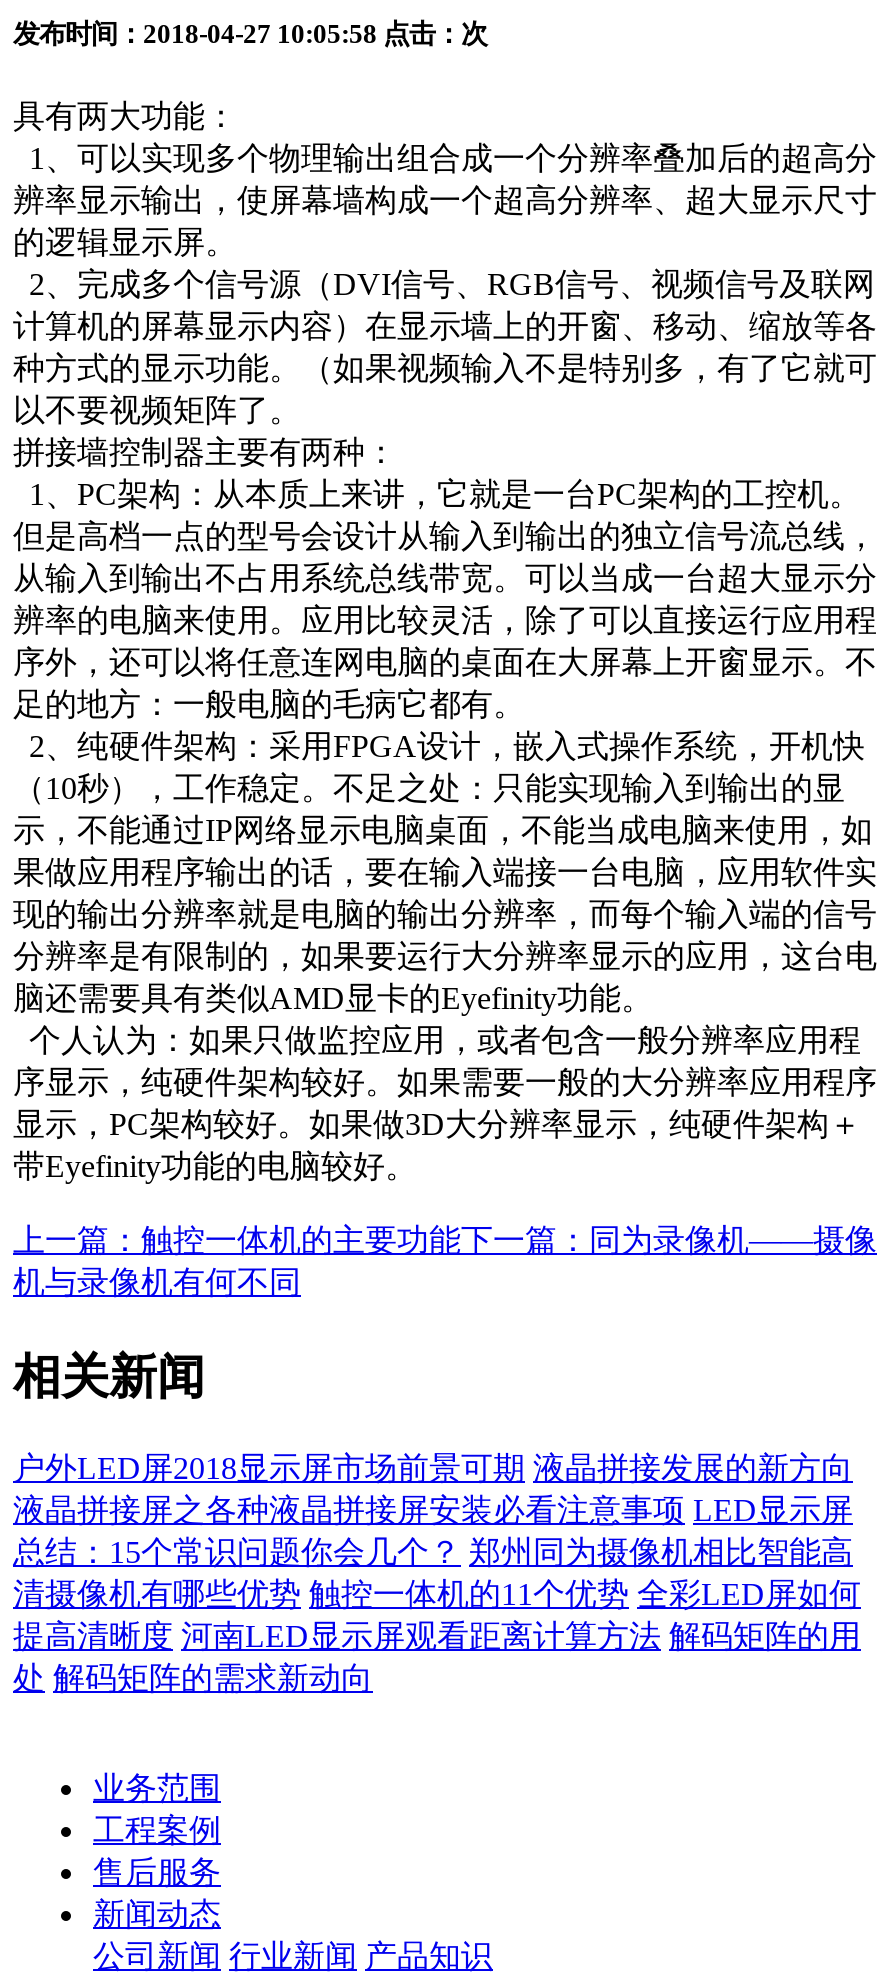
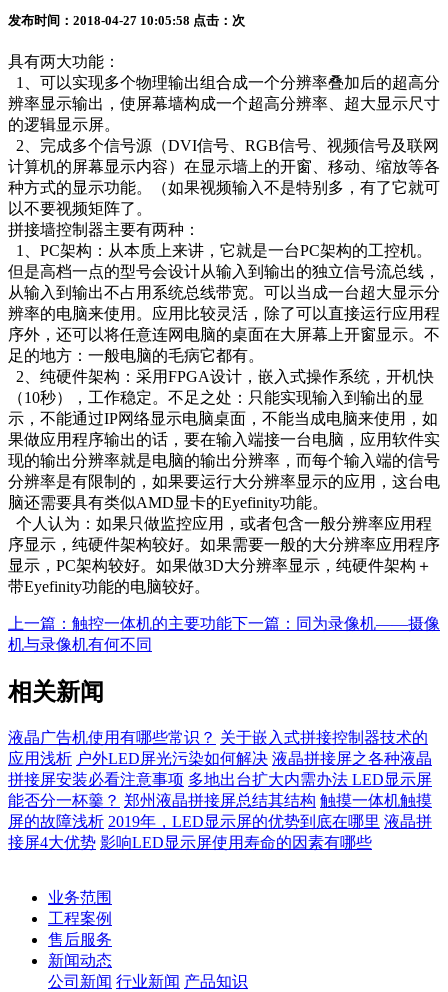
- 户外LED屏2018显示屏市场前景可期 液晶拼接发展的新方向
- 液晶拼接屏之各种液晶拼接屏安装必看注意事项 LED显示屏
- 总结：15个常识问题你会几个？ 郑州同为摄像机相比智能高
- 清摄像机有哪些优势 触控一体机的11个优势 全彩LED屏如何
- 提高清晰度 河南LED显示屏观看距离计算方法 解码矩阵的用
- 处 解码矩阵的需求新动向
+ 液晶广告机使用有哪些常识？ 关于嵌入式拼接控制器技术的
+ 应用浅析 户外LED屏光污染如何解决 液晶拼接屏之各种液晶
+ 拼接屏安装必看注意事项 多地出台扩大内需办法 LED显示屏
+ 能否分一杯羹？ 郑州液晶拼接屏总结其结构 触摸一体机触摸
+ 屏的故障浅析 2019年，LED显示屏的优势到底在哪里 液晶拼
+ 接屏4大优势 影响LED显示屏使用寿命的因素有哪些
